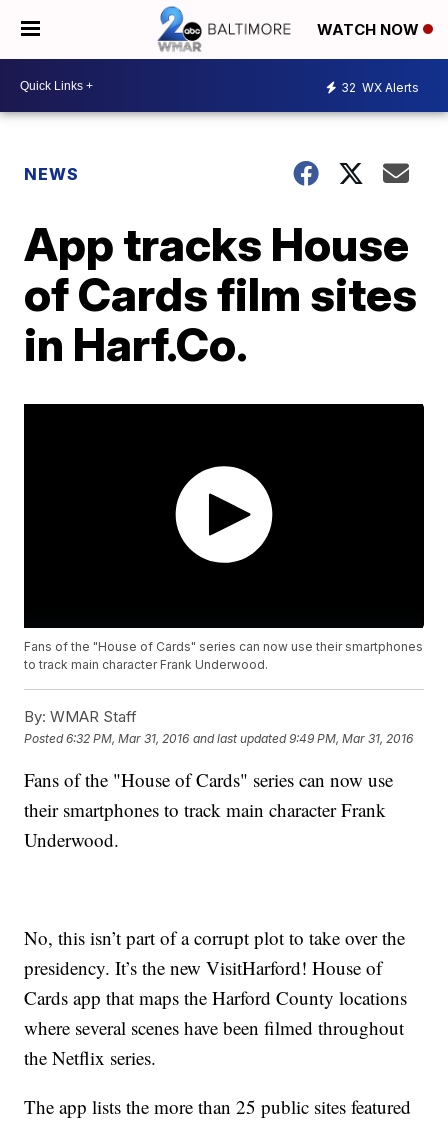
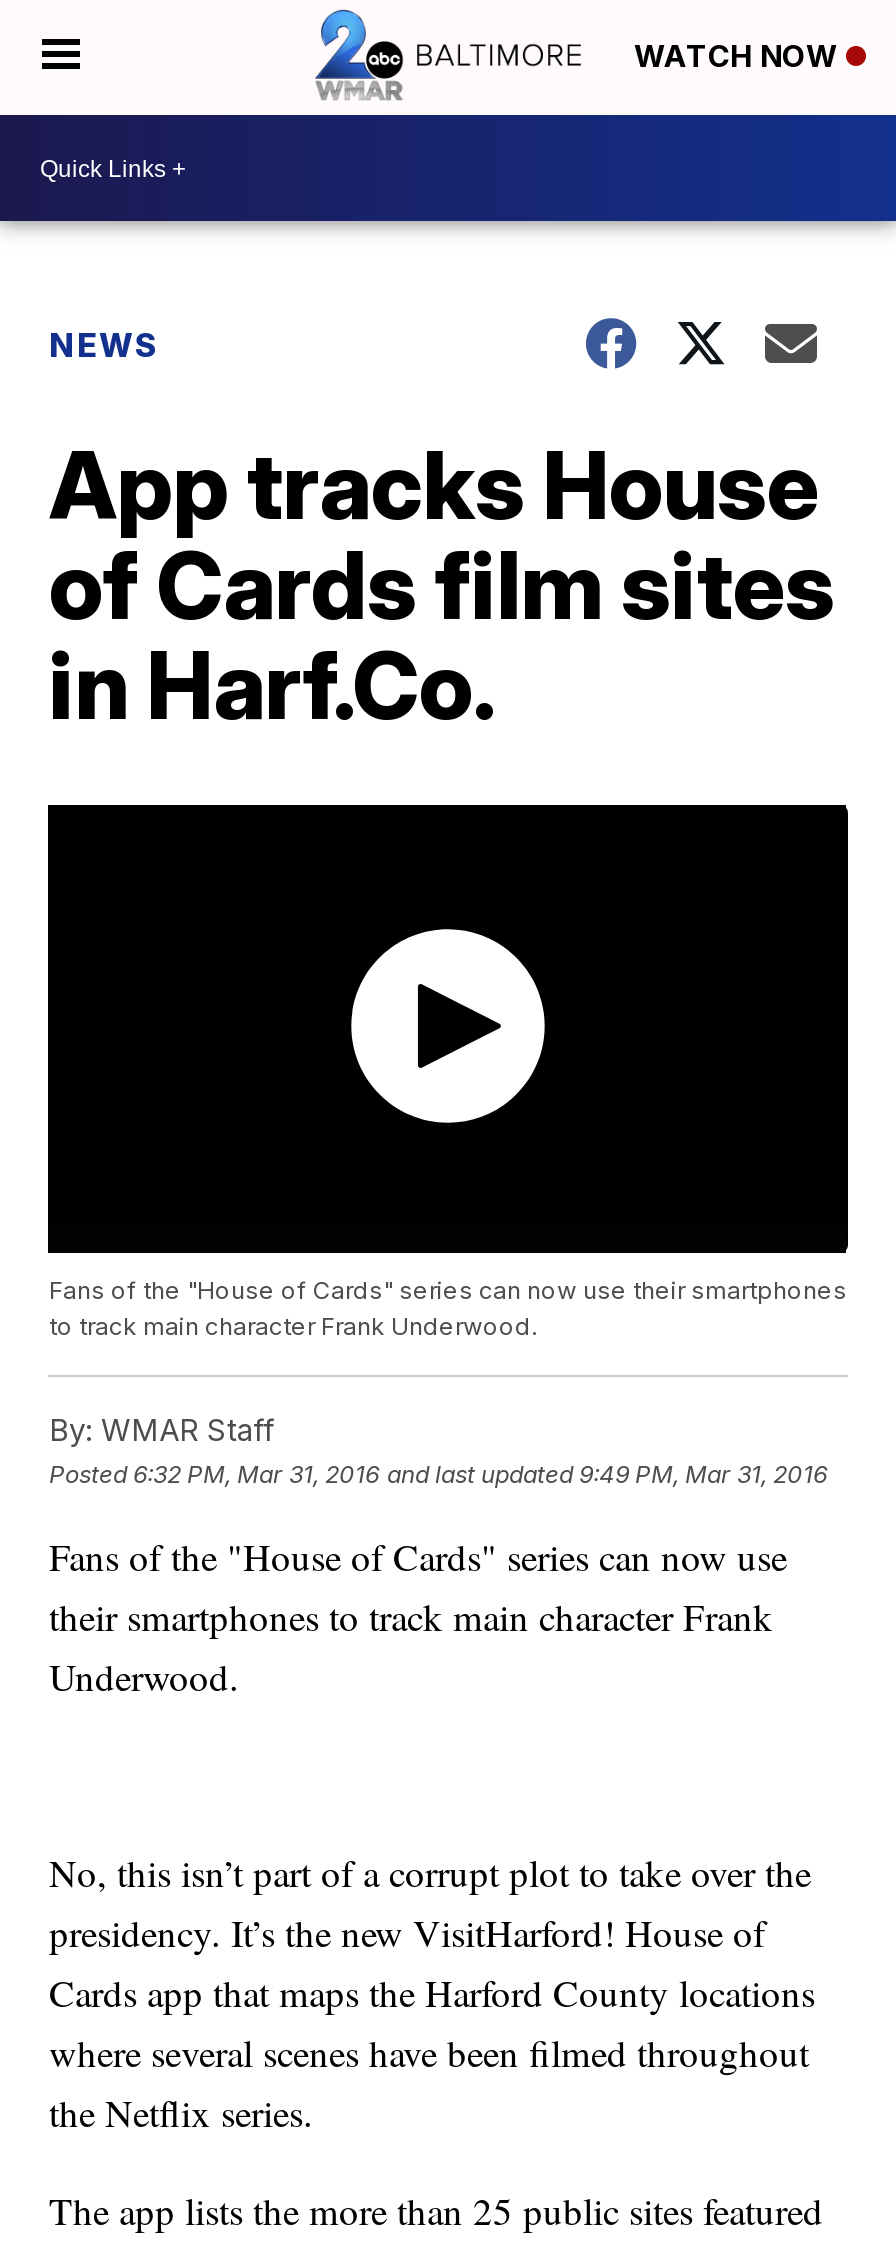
- 32 WX Alerts
